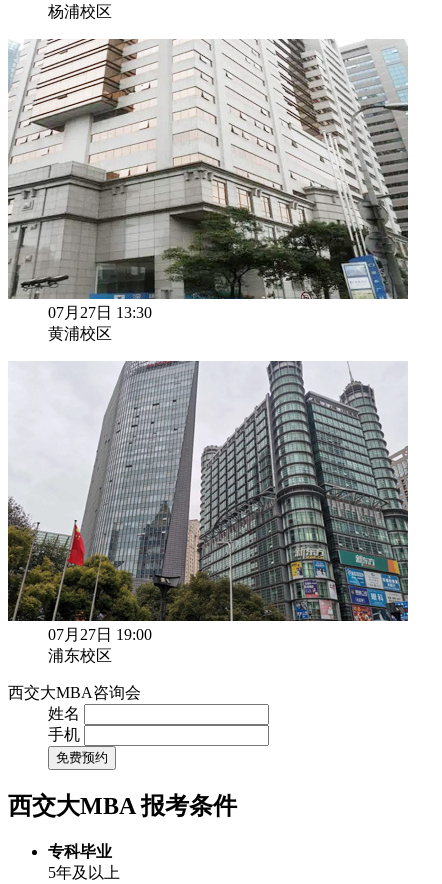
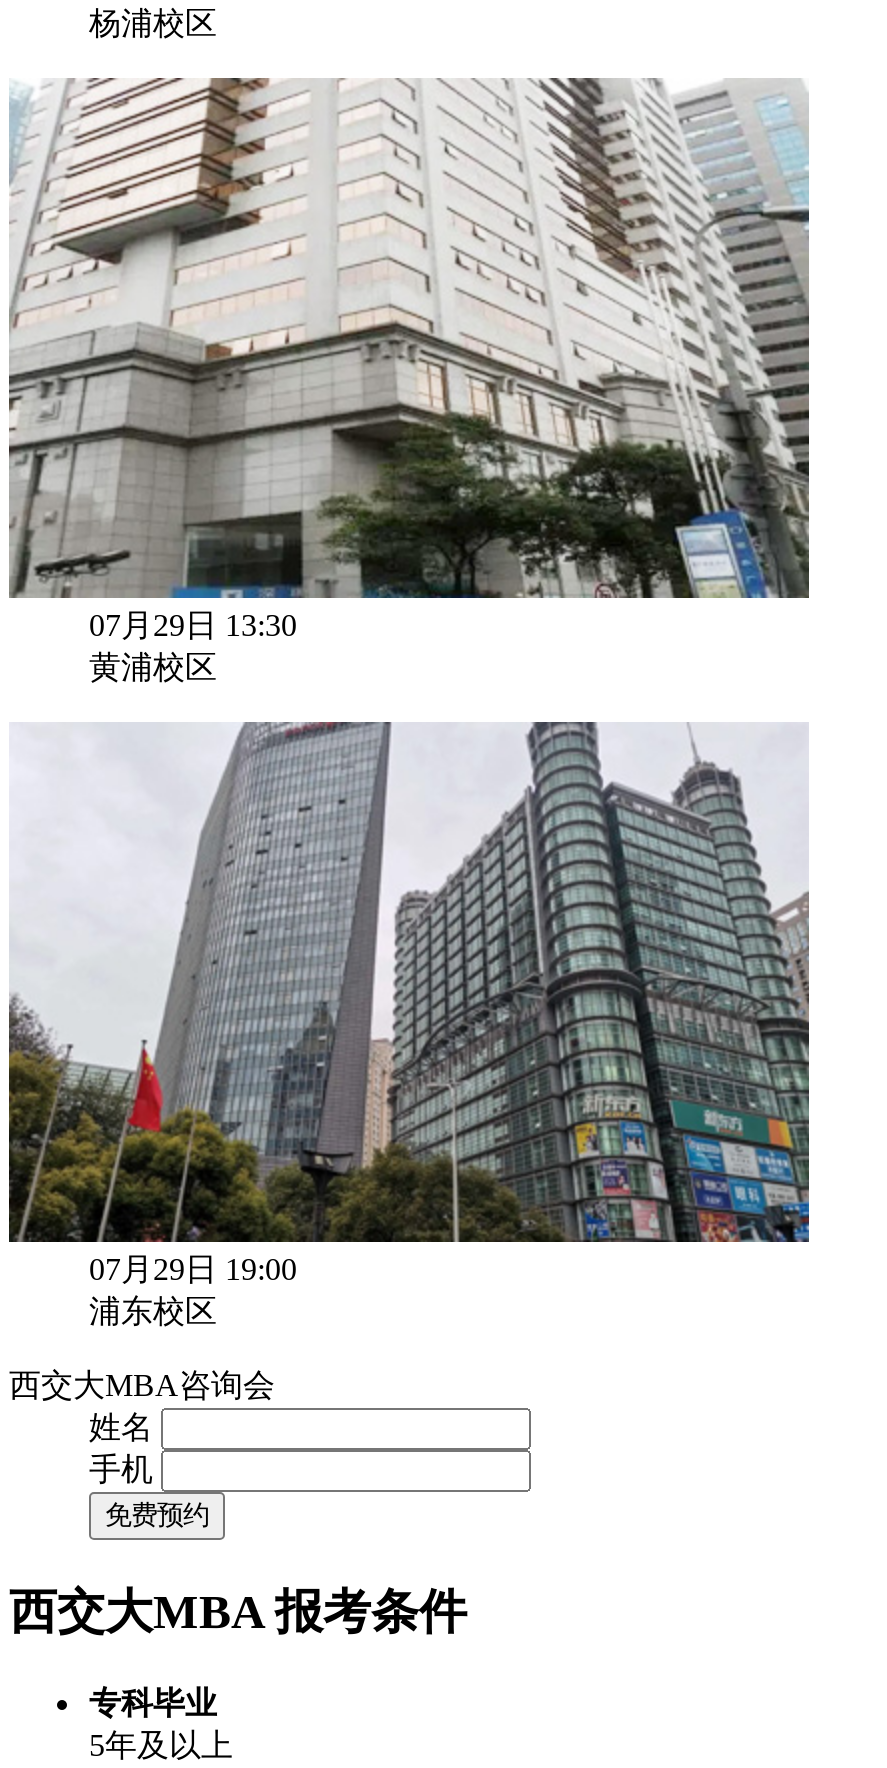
- 07月27日 13:30
+ 07月29日 13:30

- 07月27日 19:00
+ 07月29日 19:00
